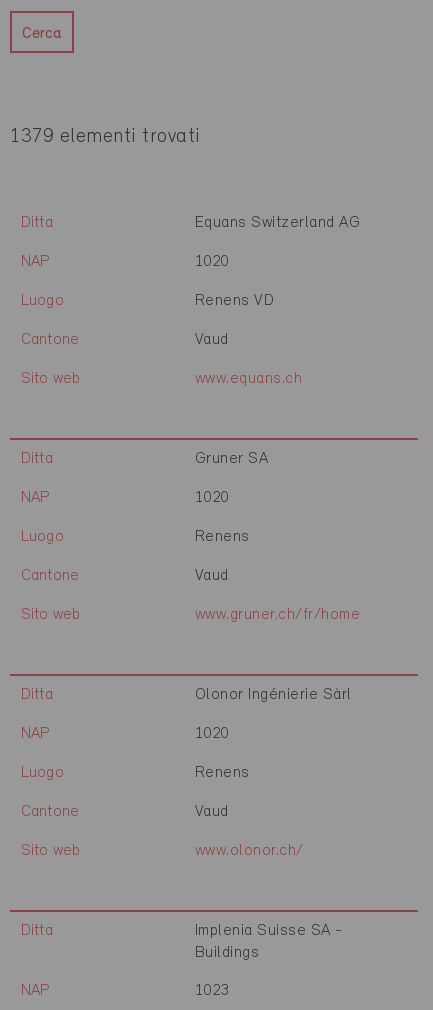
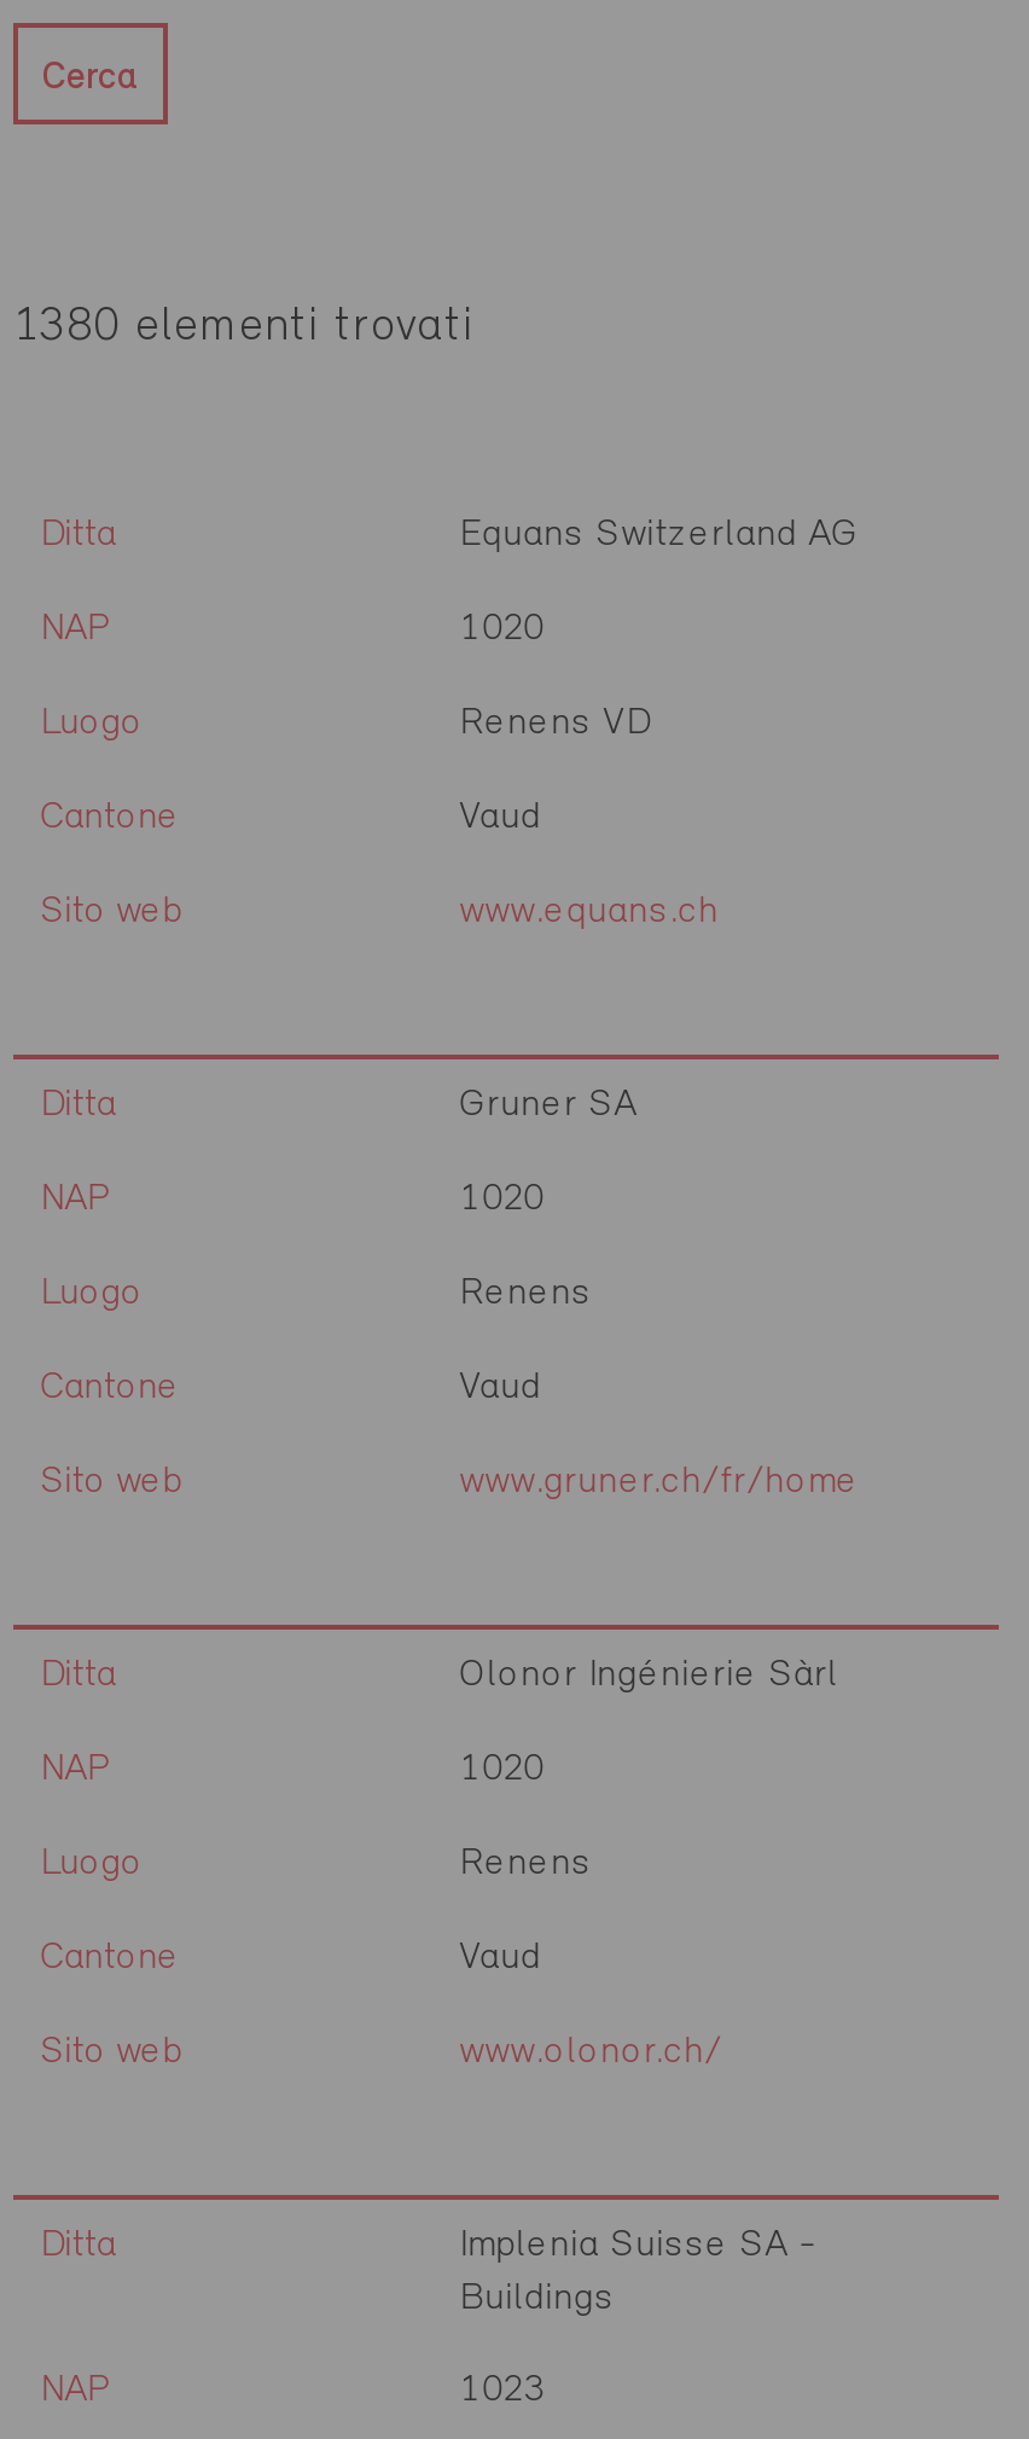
- 1379 elementi trovati
+ 1380 elementi trovati
